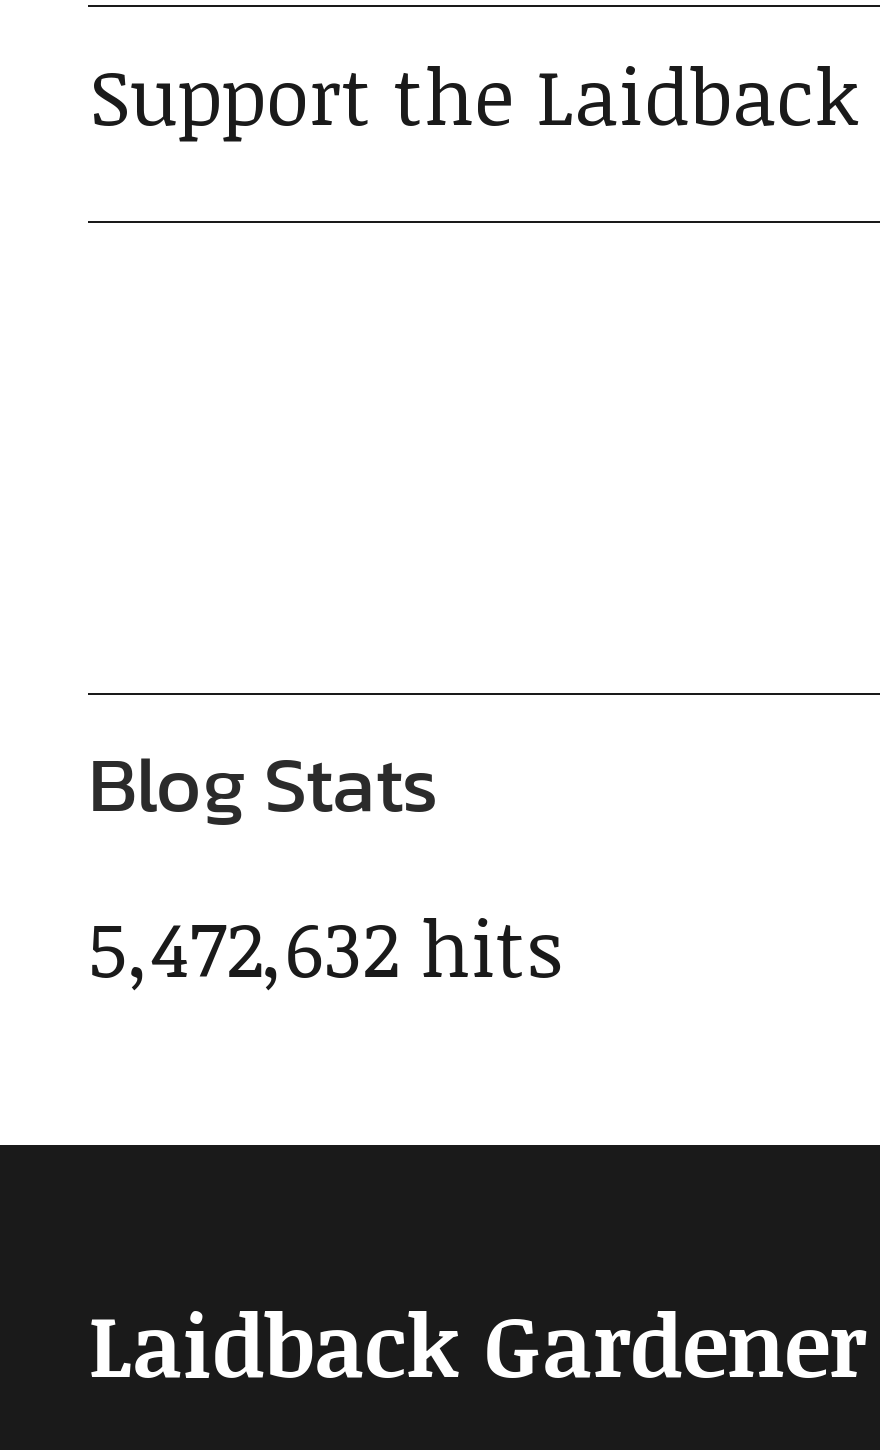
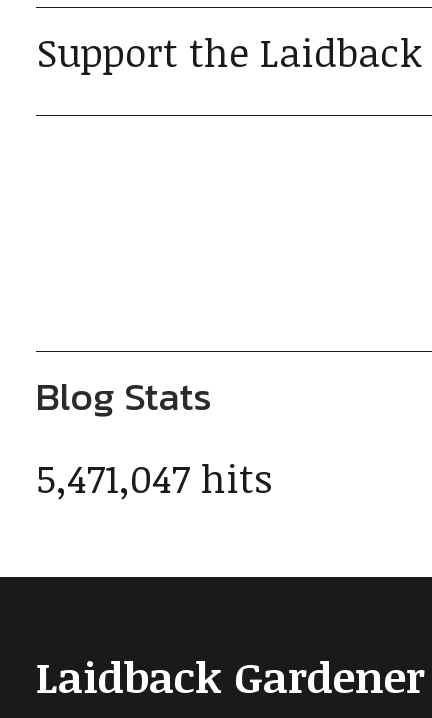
- 5,472,632 hits
+ 5,471,047 hits
